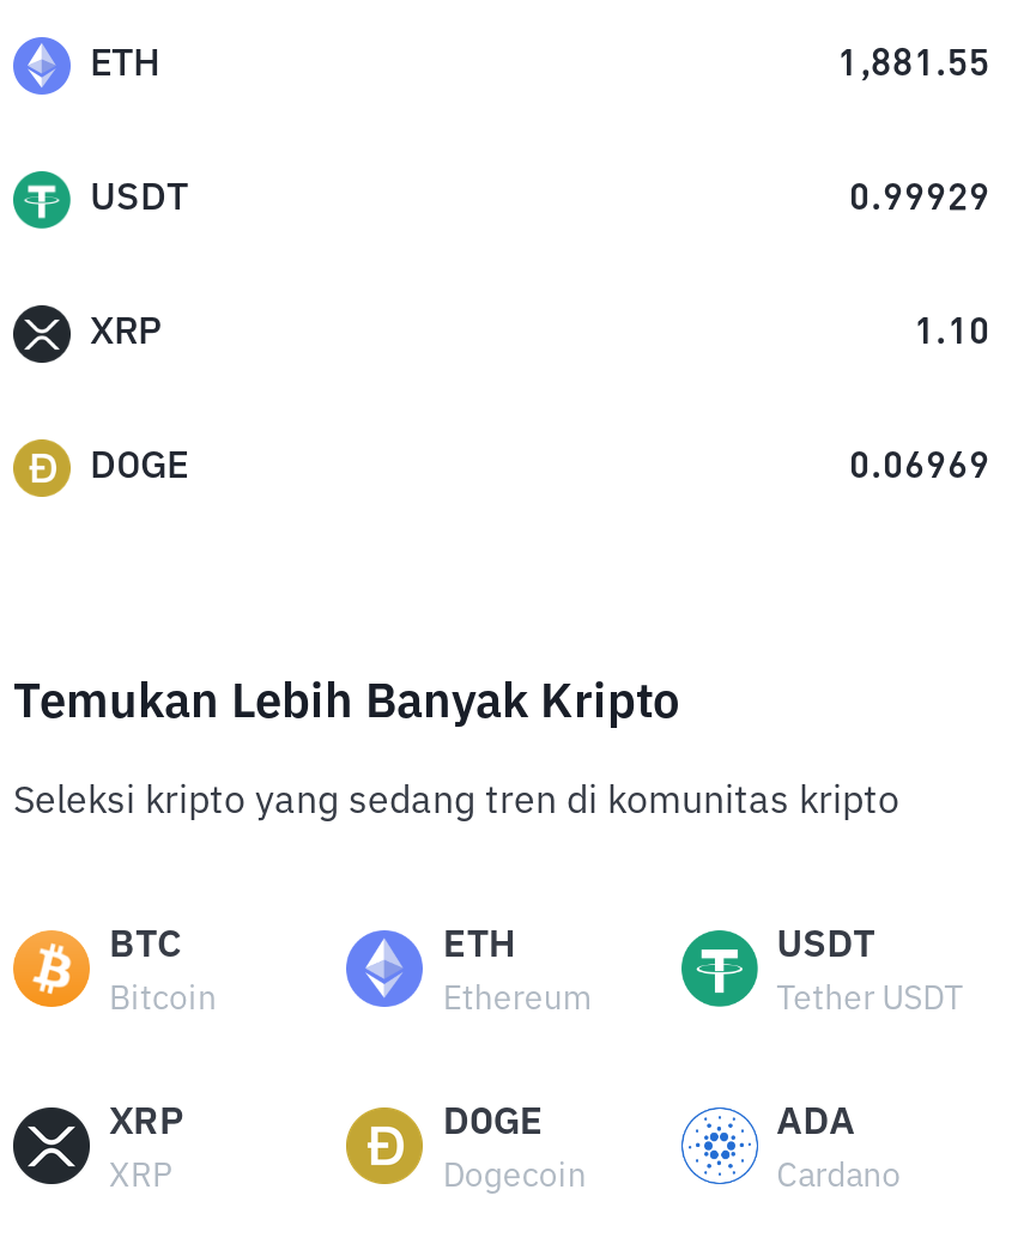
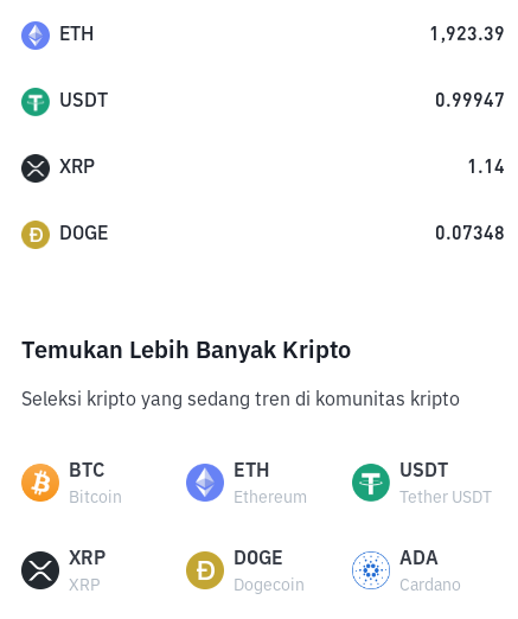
- 1,881.55
+ 1,923.39

- 0.99929
+ 0.99947

- 1.10
+ 1.14

- 0.06969
+ 0.07348
